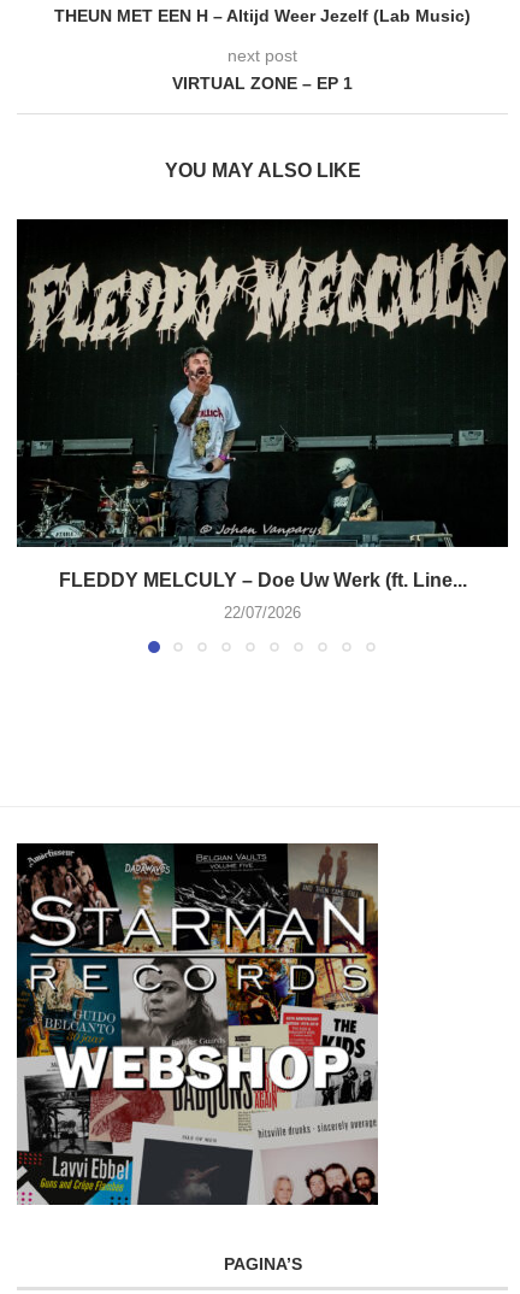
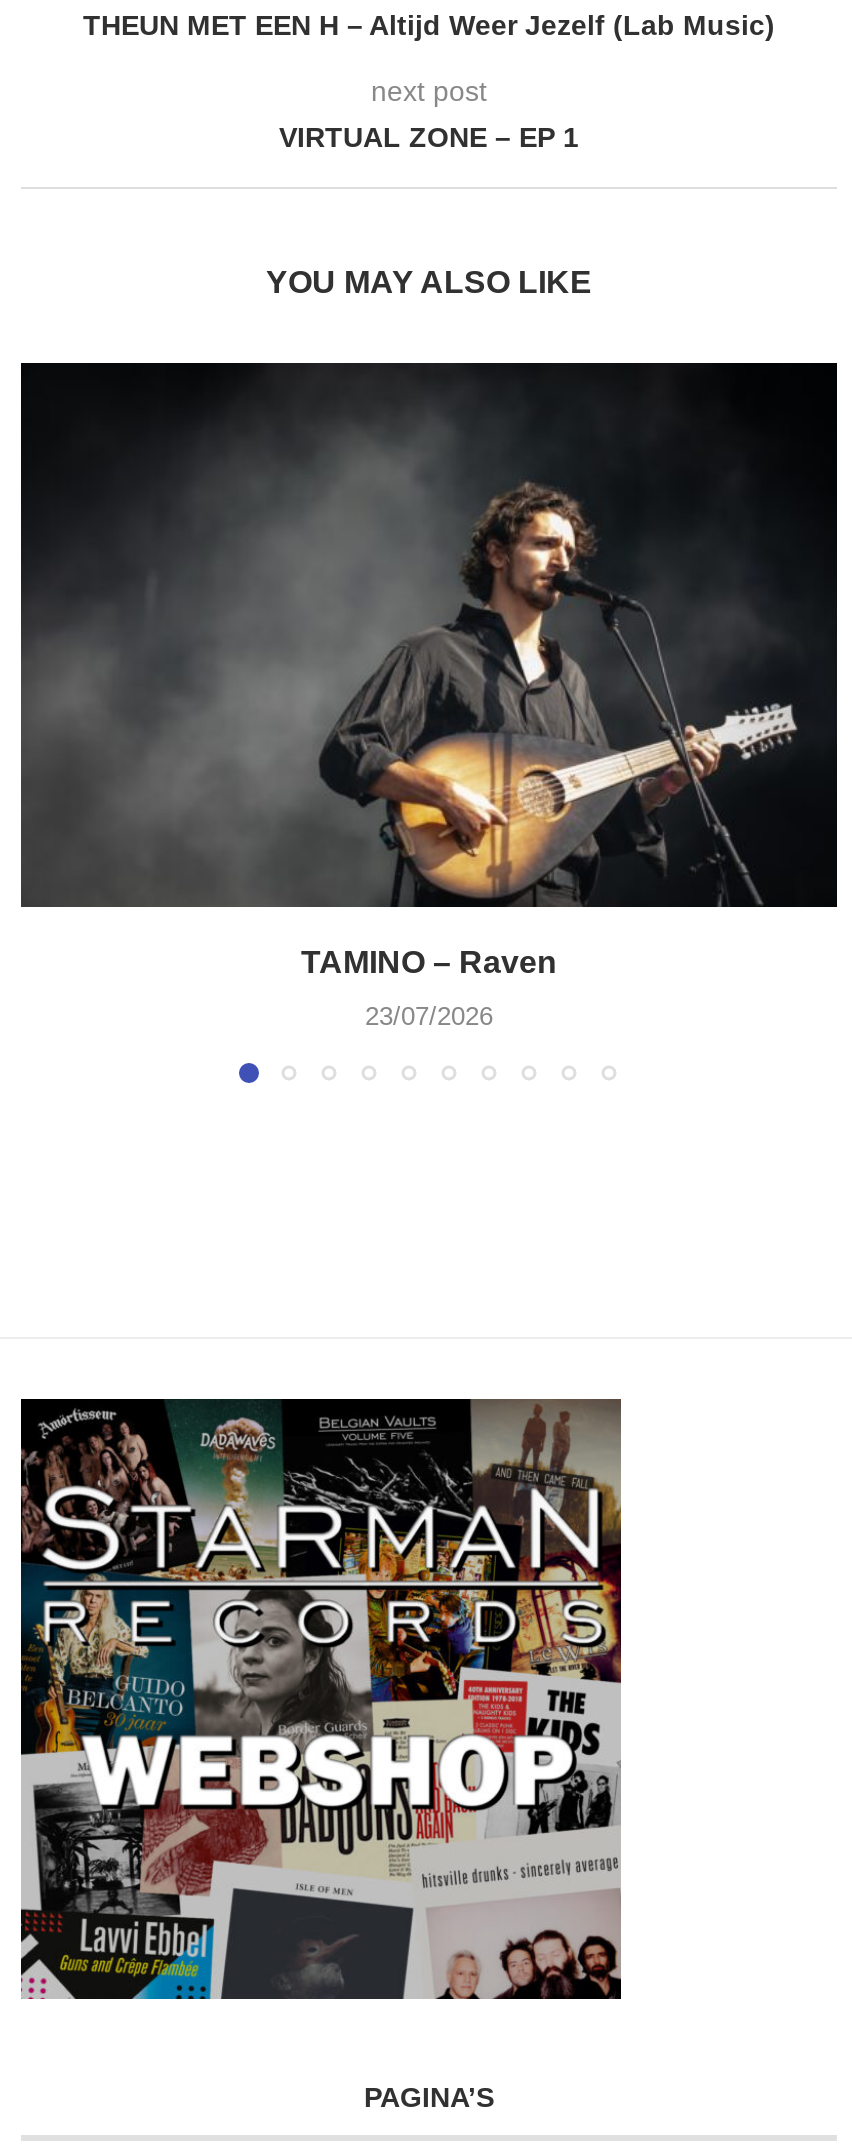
- [image]
- FLEDDY MELCULY – Doe Uw Werk (ft. Line...
+ [image]
+ TAMINO – Raven

- 22/07/2026
+ 23/07/2026
